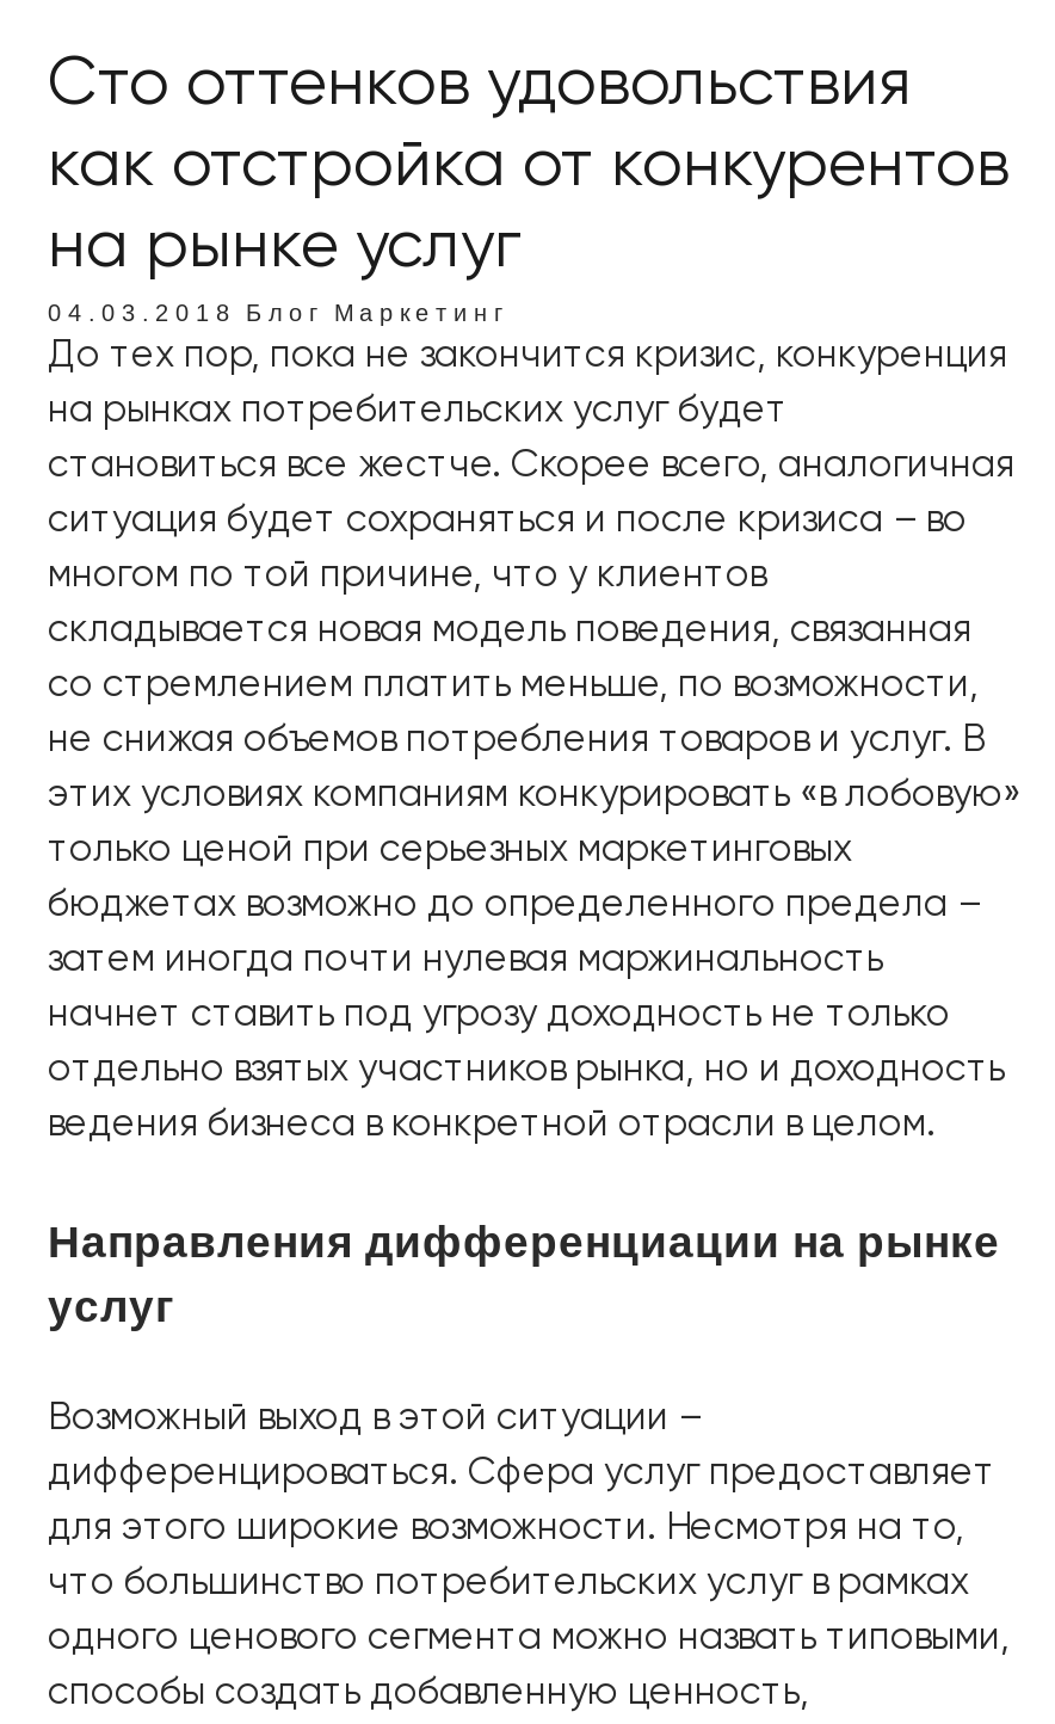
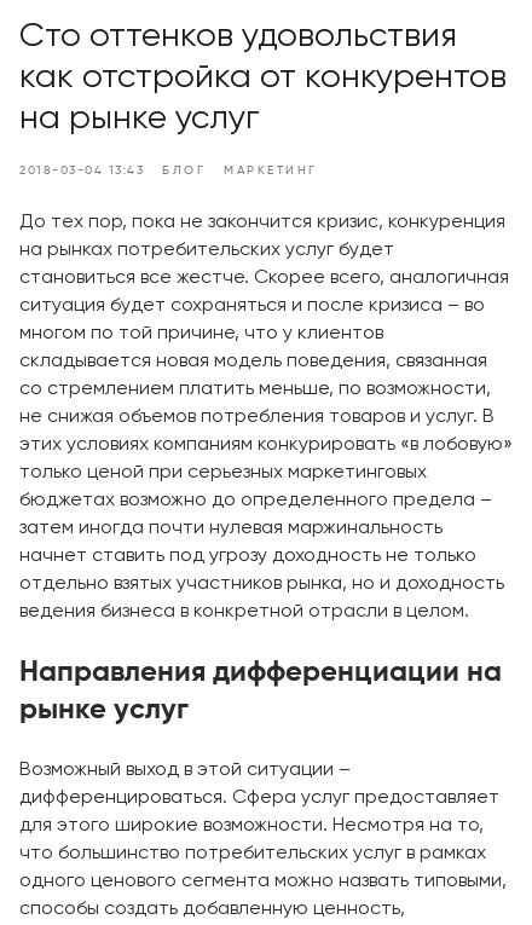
- 04.03.2018 Блог Маркетинг
+ 2018-03-04 13:43
+ БЛОГ
+ МАРКЕТИНГ
